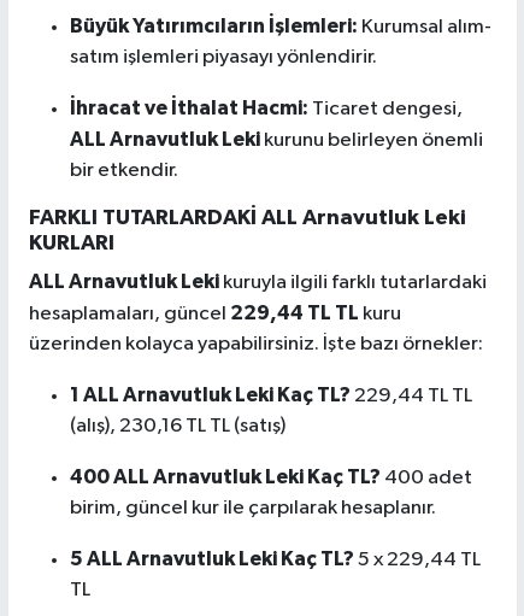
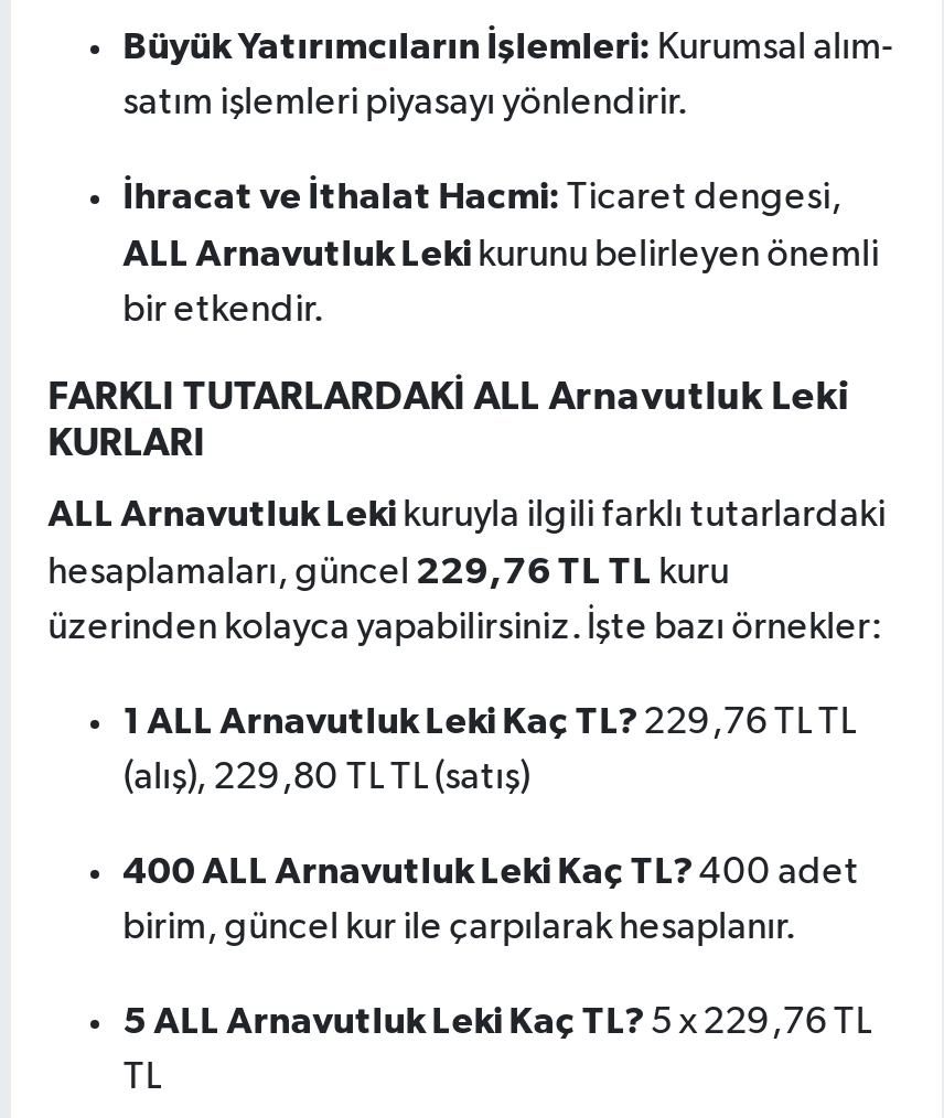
- hesaplamaları, güncel 229,44 TL TL kuru
+ hesaplamaları, güncel 229,76 TL TL kuru

- 1 ALL Arnavutluk Leki Kaç TL? 229,44 TL TL
+ 1 ALL Arnavutluk Leki Kaç TL? 229,76 TL TL

- (alış), 230,16 TL TL (satış)
+ (alış), 229,80 TL TL (satış)

- 5 ALL Arnavutluk Leki Kaç TL? 5 x 229,44 TL
+ 5 ALL Arnavutluk Leki Kaç TL? 5 x 229,76 TL
